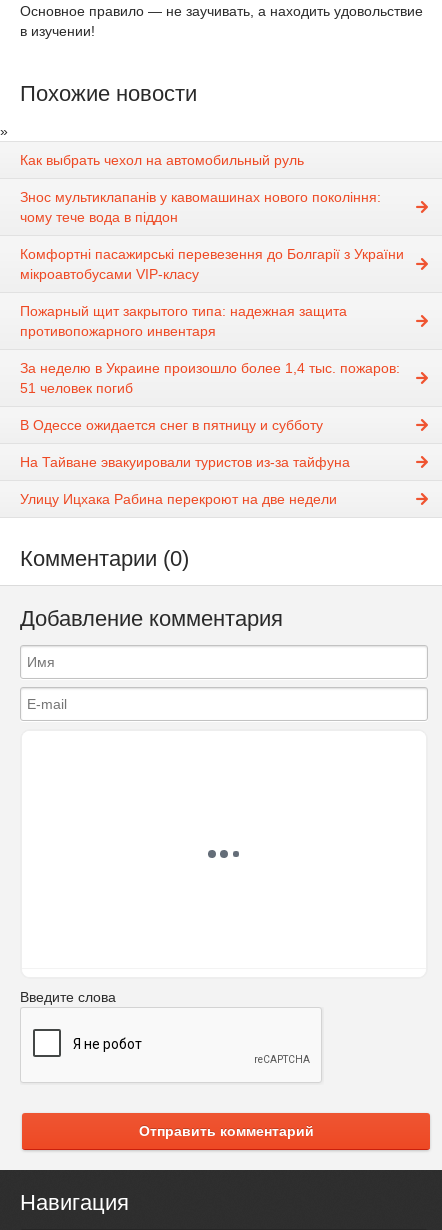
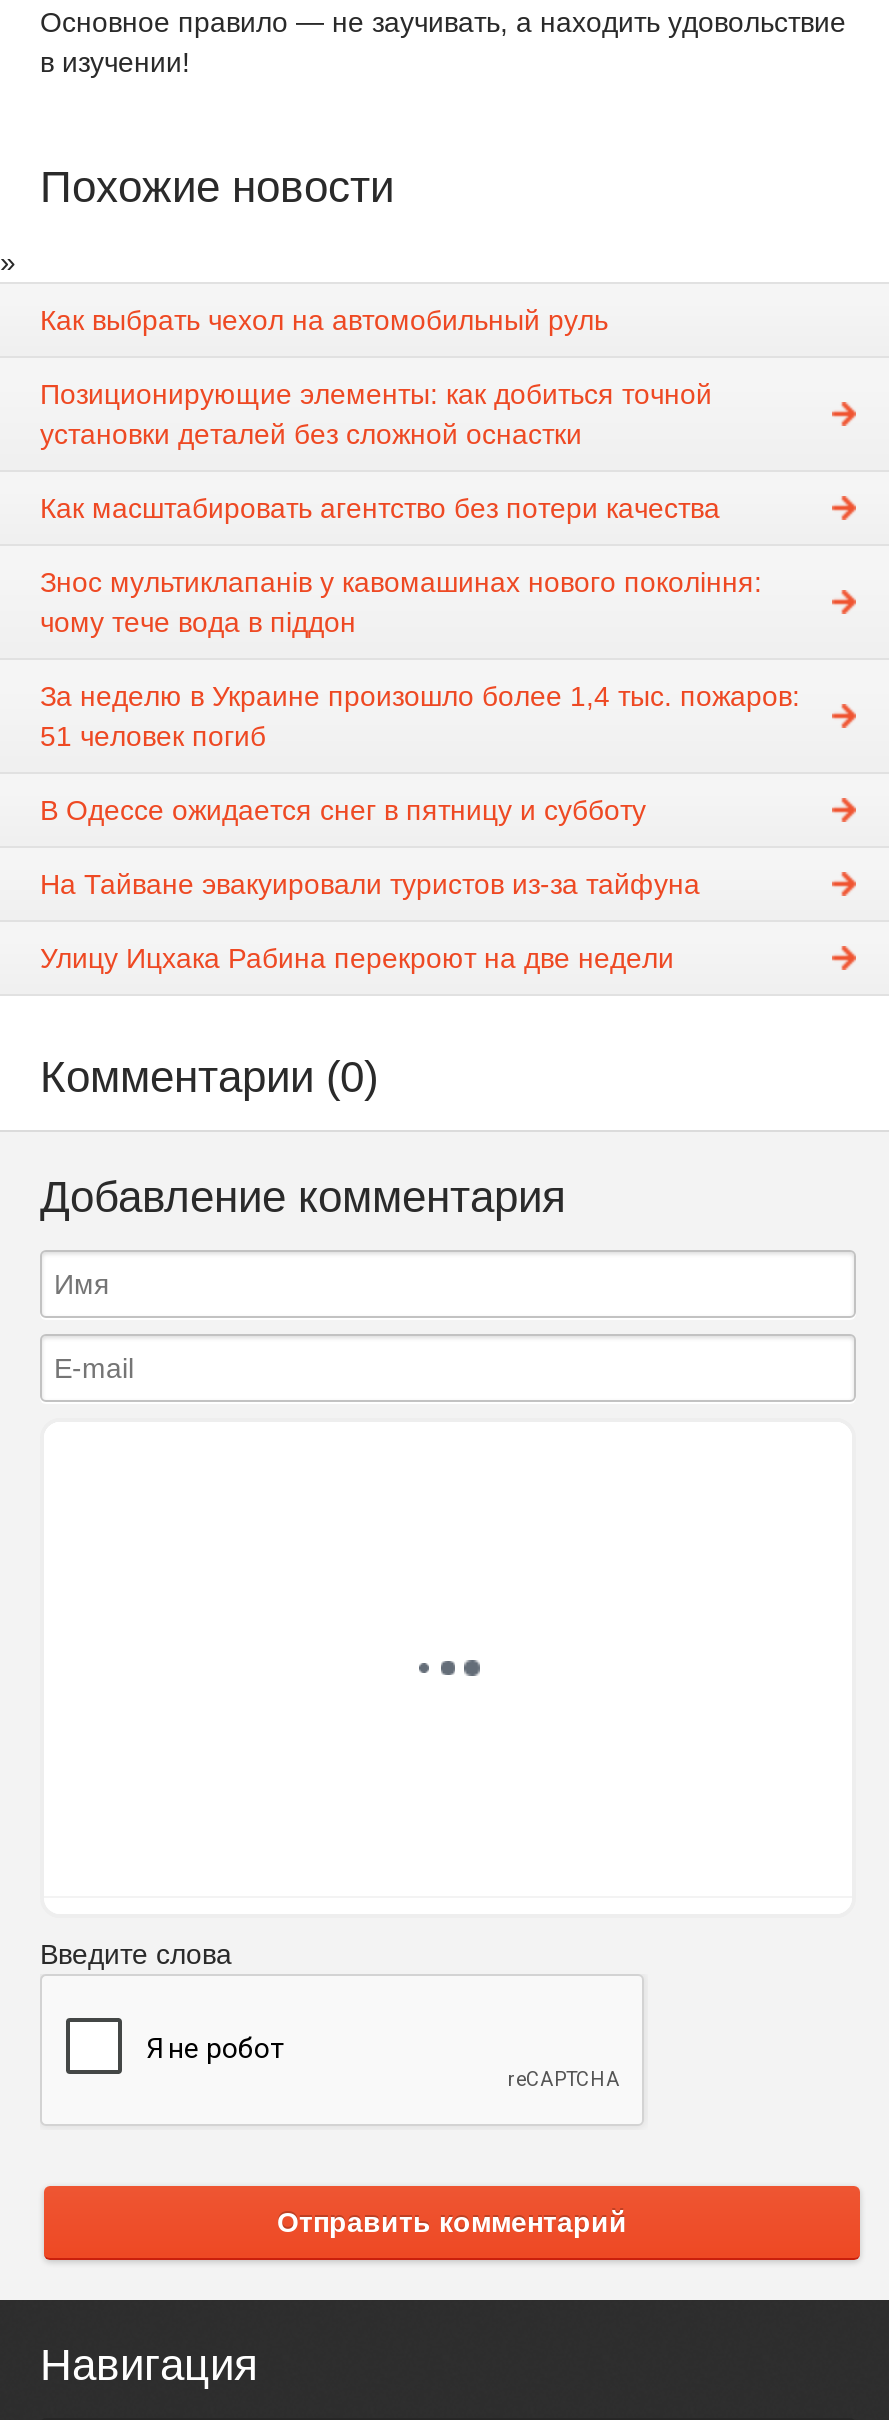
+ Позиционирующие элементы: как добиться точной
+ установки деталей без сложной оснастки
+ Как масштабировать агентство без потери качества

moved down: Знос мультиклапанів у кавомашинах нового покоління: | чому тече вода в піддон

- Комфортні пасажирські перевезення до Болгарії з України
- мікроавтобусами VIP-класу
- Пожарный щит закрытого типа: надежная защита
- противопожарного инвентаря
